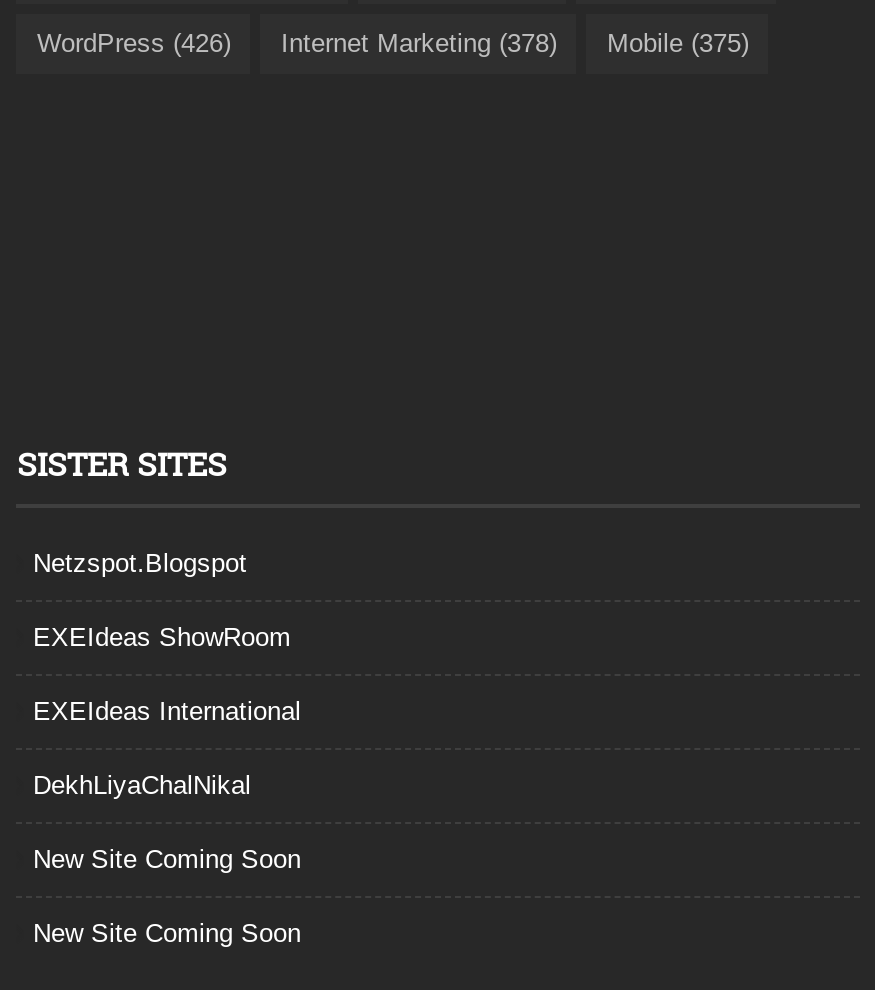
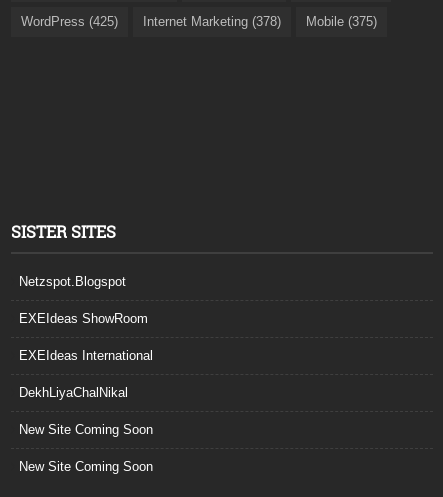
- WordPress (426) Internet Marketing (378) Mobile (375)
+ WordPress (425) Internet Marketing (378) Mobile (375)
